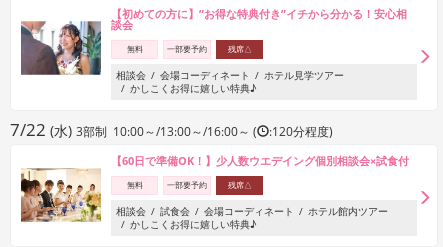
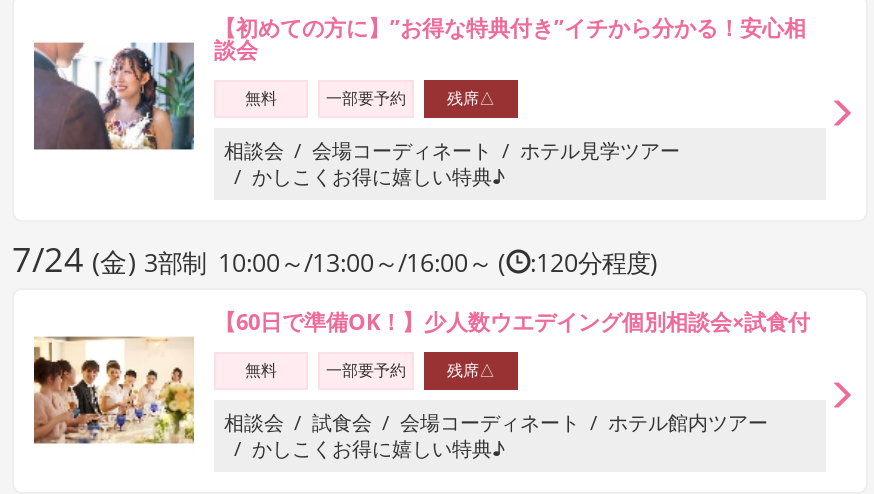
- 7/22 (水) 3部制 10:00～/13:00～/16:00～ ( :120分程度)
+ 7/24 (金) 3部制 10:00～/13:00～/16:00～ ( :120分程度)
